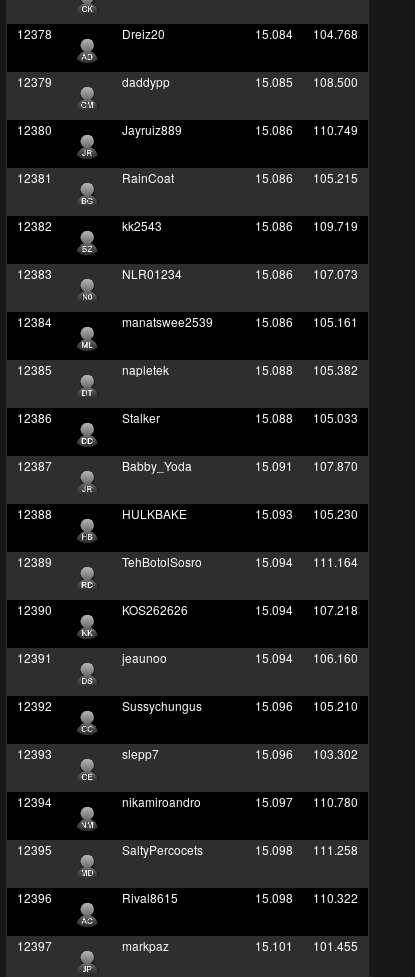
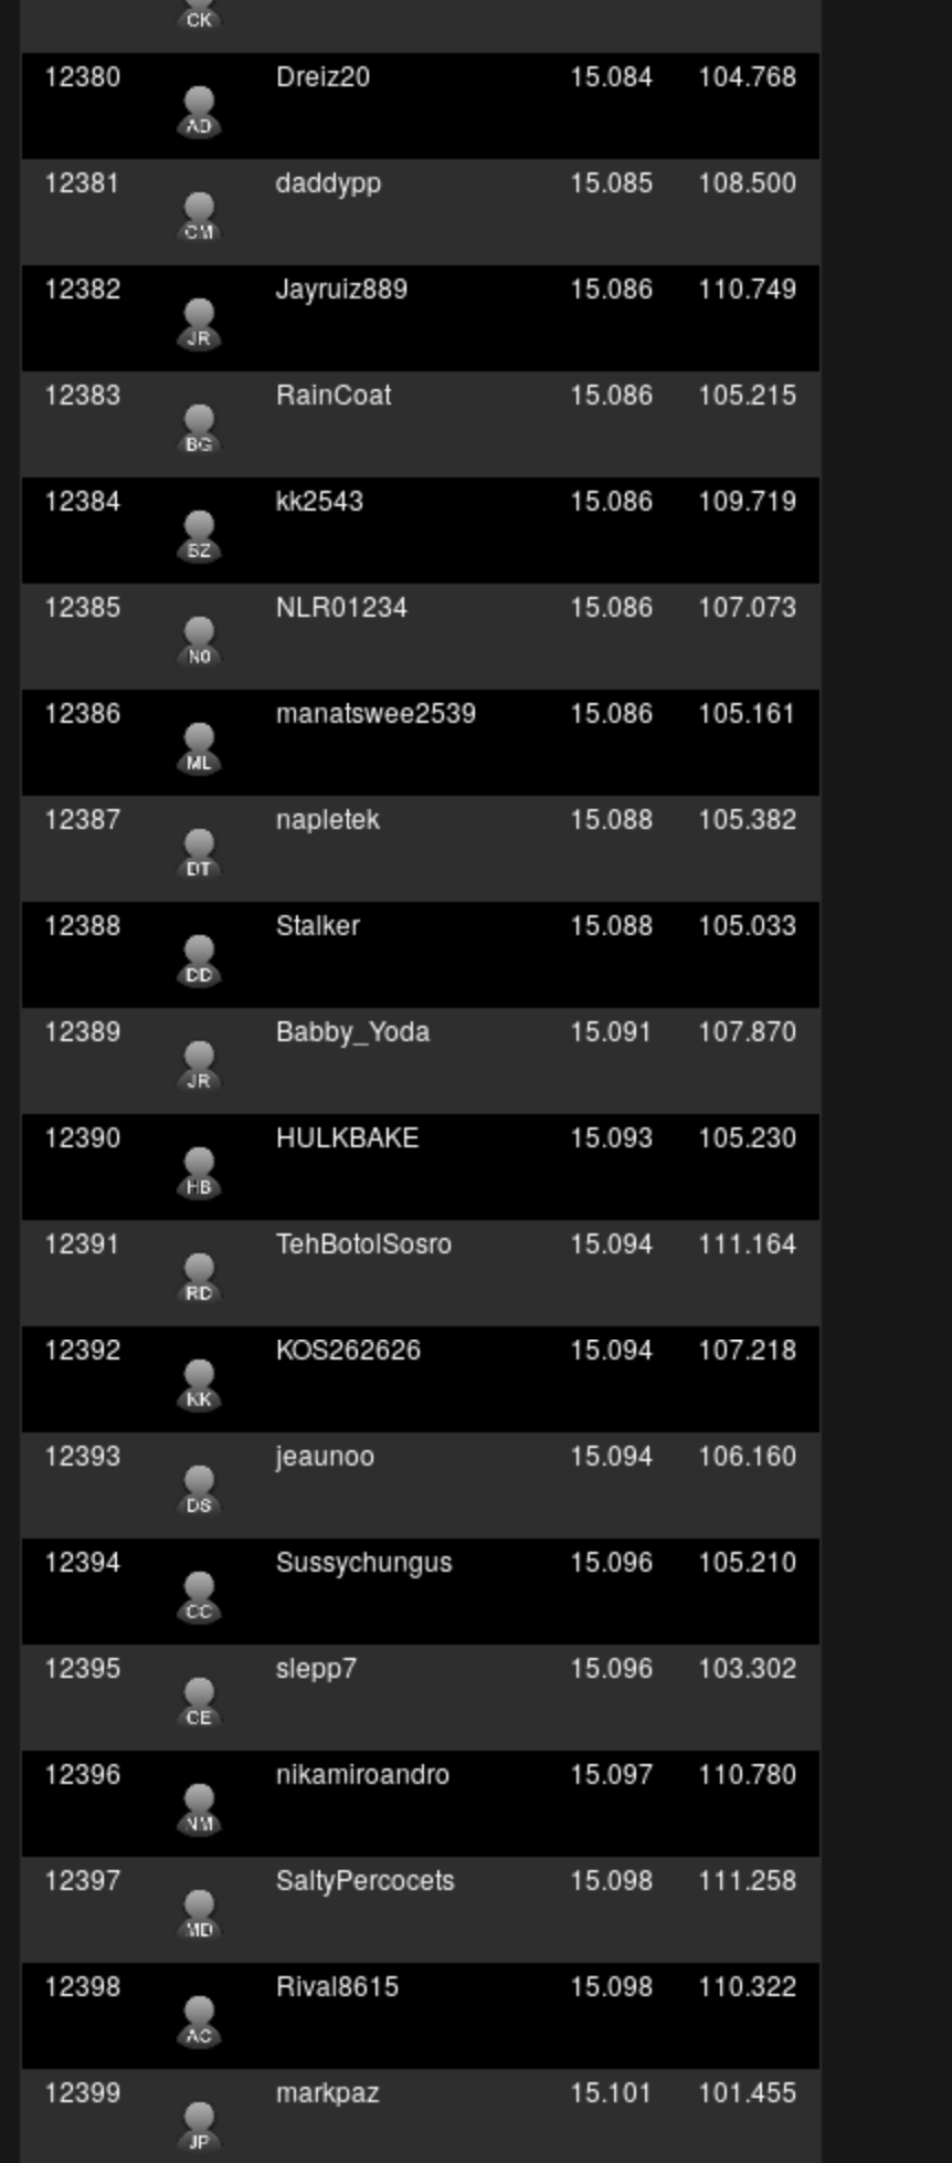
- 12378
+ 12380

- 12379
+ 12381

- 12380
+ 12382

- 12381
+ 12383

- 12382
+ 12384

- 12383
+ 12385

- 12384
+ 12386

- 12385
+ 12387

- 12386
+ 12388

- 12387
+ 12389

- 12388
+ 12390

- 12389
+ 12391

- 12390
+ 12392

- 12391
+ 12393

- 12392
+ 12394

- 12393
+ 12395

- 12394
+ 12396

- 12395
+ 12397

- 12396
+ 12398

- 12397
+ 12399
